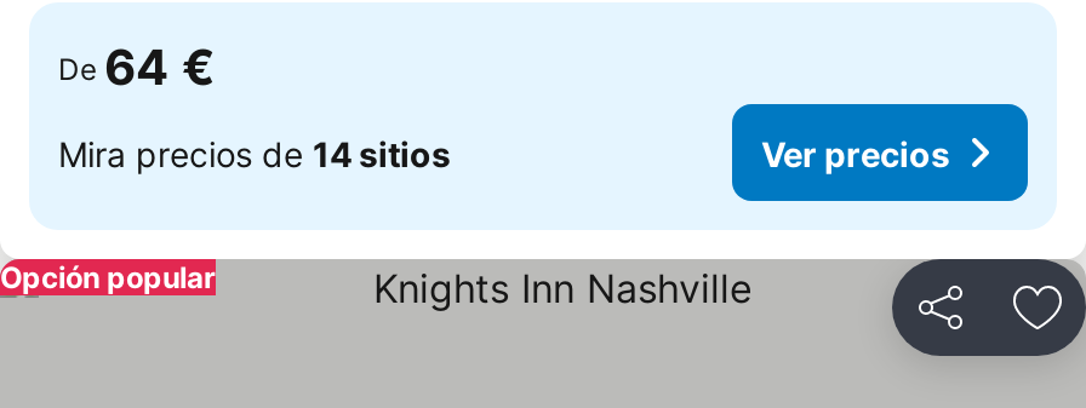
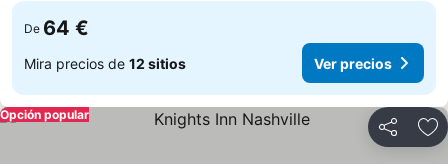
- Mira precios de 14 sitios
+ Mira precios de 12 sitios
